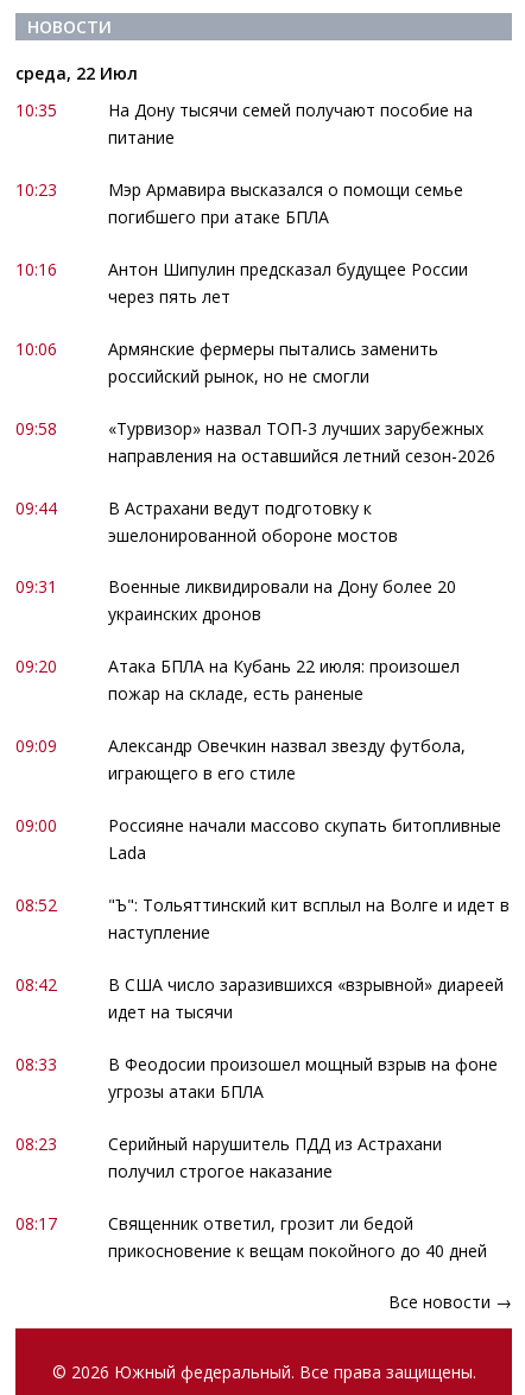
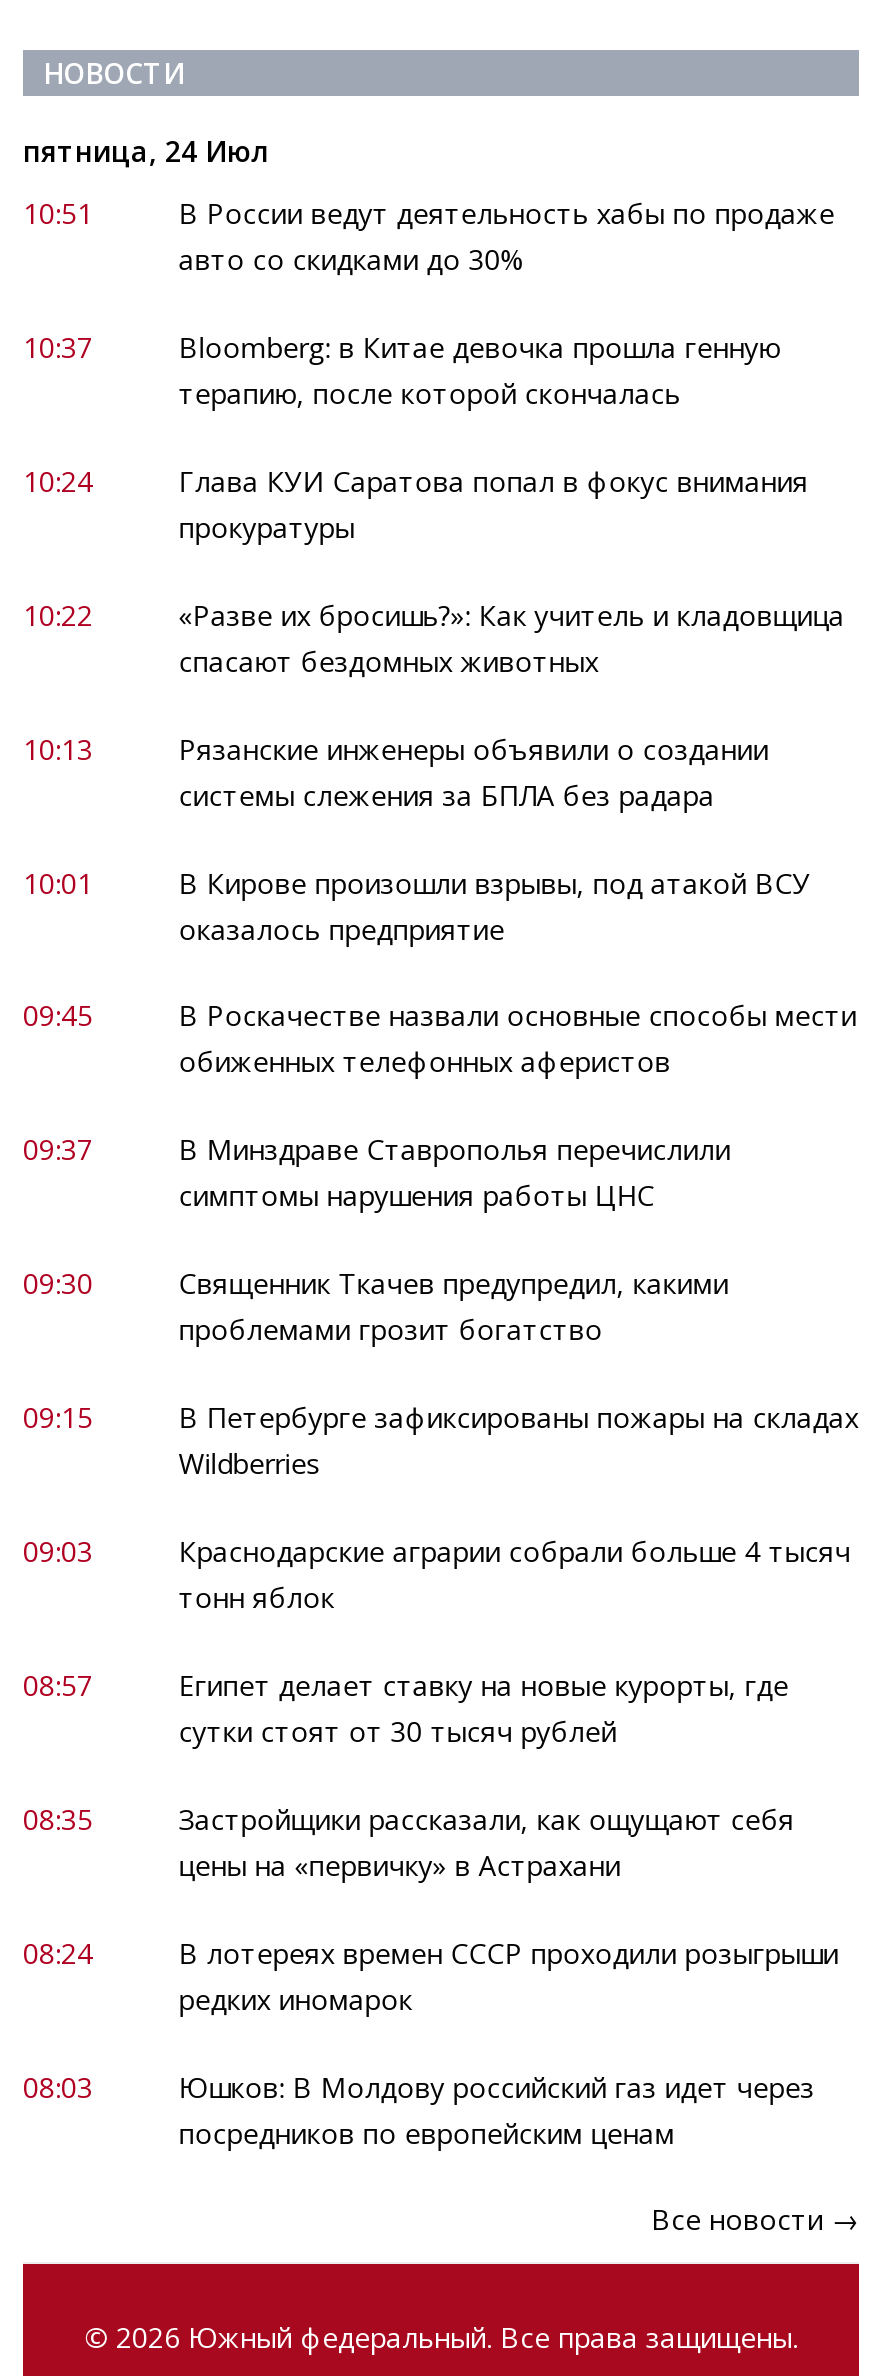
- среда, 22 Июл
+ пятница, 24 Июл

- 10:35
- На Дону тысячи семей получают пособие на
- питание
+ 10:51
+ В России ведут деятельность хабы по продаже
+ авто со скидками до 30%

- 10:23
- Мэр Армавира высказался о помощи семье
- погибшего при атаке БПЛА
+ 10:37
+ Bloomberg: в Китае девочка прошла генную
+ терапию, после которой скончалась

- 10:16
- Антон Шипулин предсказал будущее России
- через пять лет
+ 10:24
+ Глава КУИ Саратова попал в фокус внимания
+ прокуратуры

- 10:06
- Армянские фермеры пытались заменить
- российский рынок, но не смогли
+ 10:22
+ «Разве их бросишь?»: Как учитель и кладовщица
+ спасают бездомных животных

- 09:58
- «Турвизор» назвал ТОП-3 лучших зарубежных
- направления на оставшийся летний сезон-2026
+ 10:13
+ Рязанские инженеры объявили о создании
+ системы слежения за БПЛА без радара

- 09:44
- В Астрахани ведут подготовку к
- эшелонированной обороне мостов
+ 10:01
+ В Кирове произошли взрывы, под атакой ВСУ
+ оказалось предприятие

- 09:31
- Военные ликвидировали на Дону более 20
- украинских дронов
+ 09:45
+ В Роскачестве назвали основные способы мести
+ обиженных телефонных аферистов

- 09:20
- Атака БПЛА на Кубань 22 июля: произошел
- пожар на складе, есть раненые
+ 09:37
+ В Минздраве Ставрополья перечислили
+ симптомы нарушения работы ЦНС

- 09:09
- Александр Овечкин назвал звезду футбола,
- играющего в его стиле
+ 09:30
+ Священник Ткачев предупредил, какими
+ проблемами грозит богатство

- 09:00
- Россияне начали массово скупать битопливные
- Lada
+ 09:15
+ В Петербурге зафиксированы пожары на складах
+ Wildberries

- 08:52
- "Ъ": Тольяттинский кит всплыл на Волге и идет в
- наступление
+ 09:03
+ Краснодарские аграрии собрали больше 4 тысяч
+ тонн яблок

- 08:42
- В США число заразившихся «взрывной» диареей
- идет на тысячи
+ 08:57
+ Египет делает ставку на новые курорты, где
+ сутки стоят от 30 тысяч рублей

- 08:33
- В Феодосии произошел мощный взрыв на фоне
- угрозы атаки БПЛА
+ 08:35
+ Застройщики рассказали, как ощущают себя
+ цены на «первичку» в Астрахани

- 08:23
- Серийный нарушитель ПДД из Астрахани
- получил строгое наказание
+ 08:24
+ В лотереях времен СССР проходили розыгрыши
+ редких иномарок

- 08:17
- Священник ответил, грозит ли бедой
- прикосновение к вещам покойного до 40 дней
+ 08:03
+ Юшков: В Молдову российский газ идет через
+ посредников по европейским ценам
